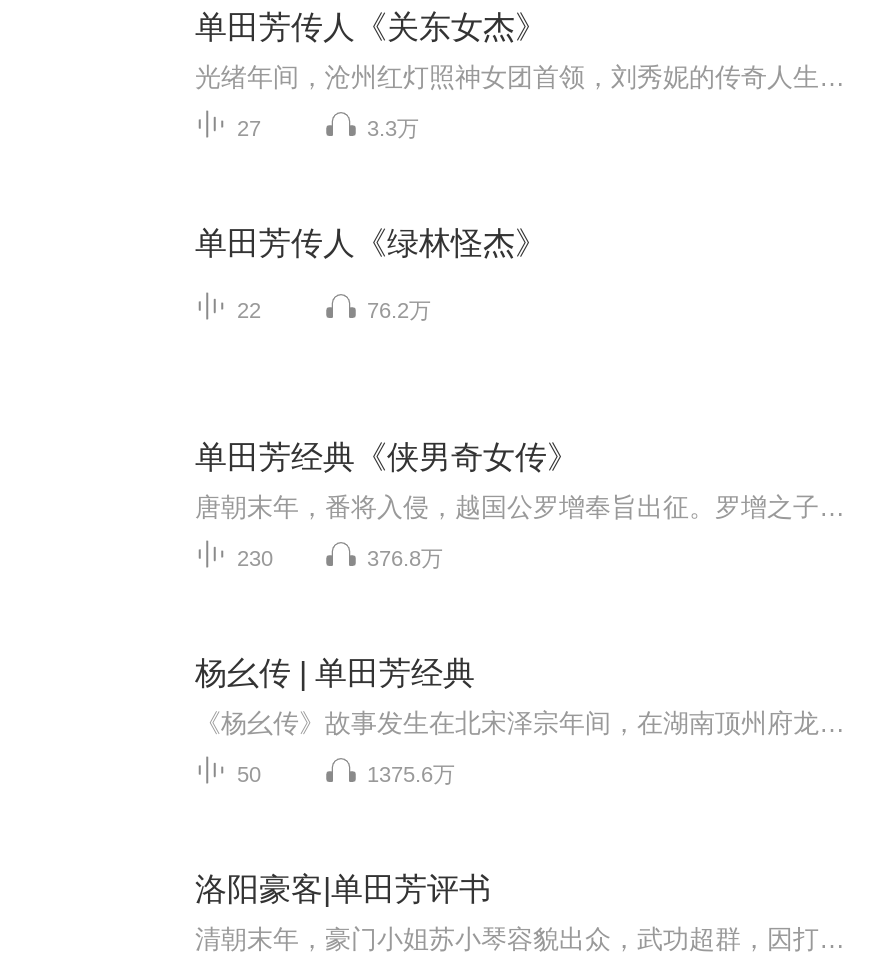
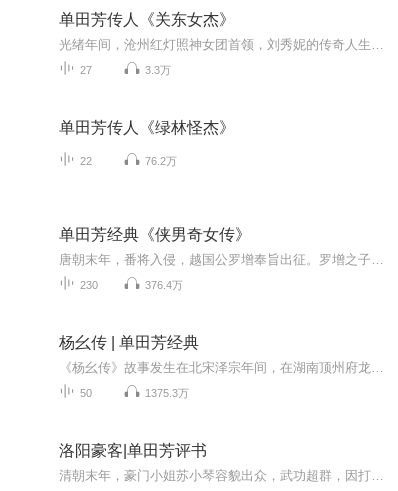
- 376.8万
+ 376.4万

- 1375.6万
+ 1375.3万
